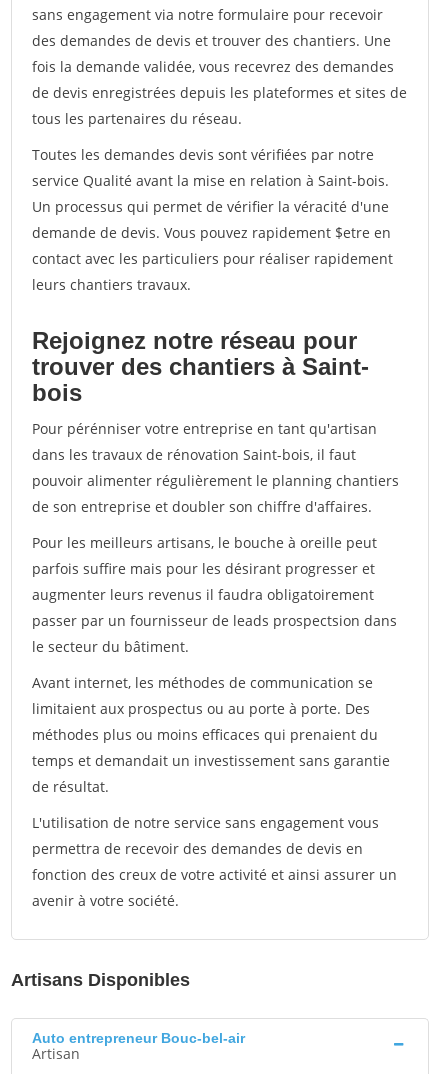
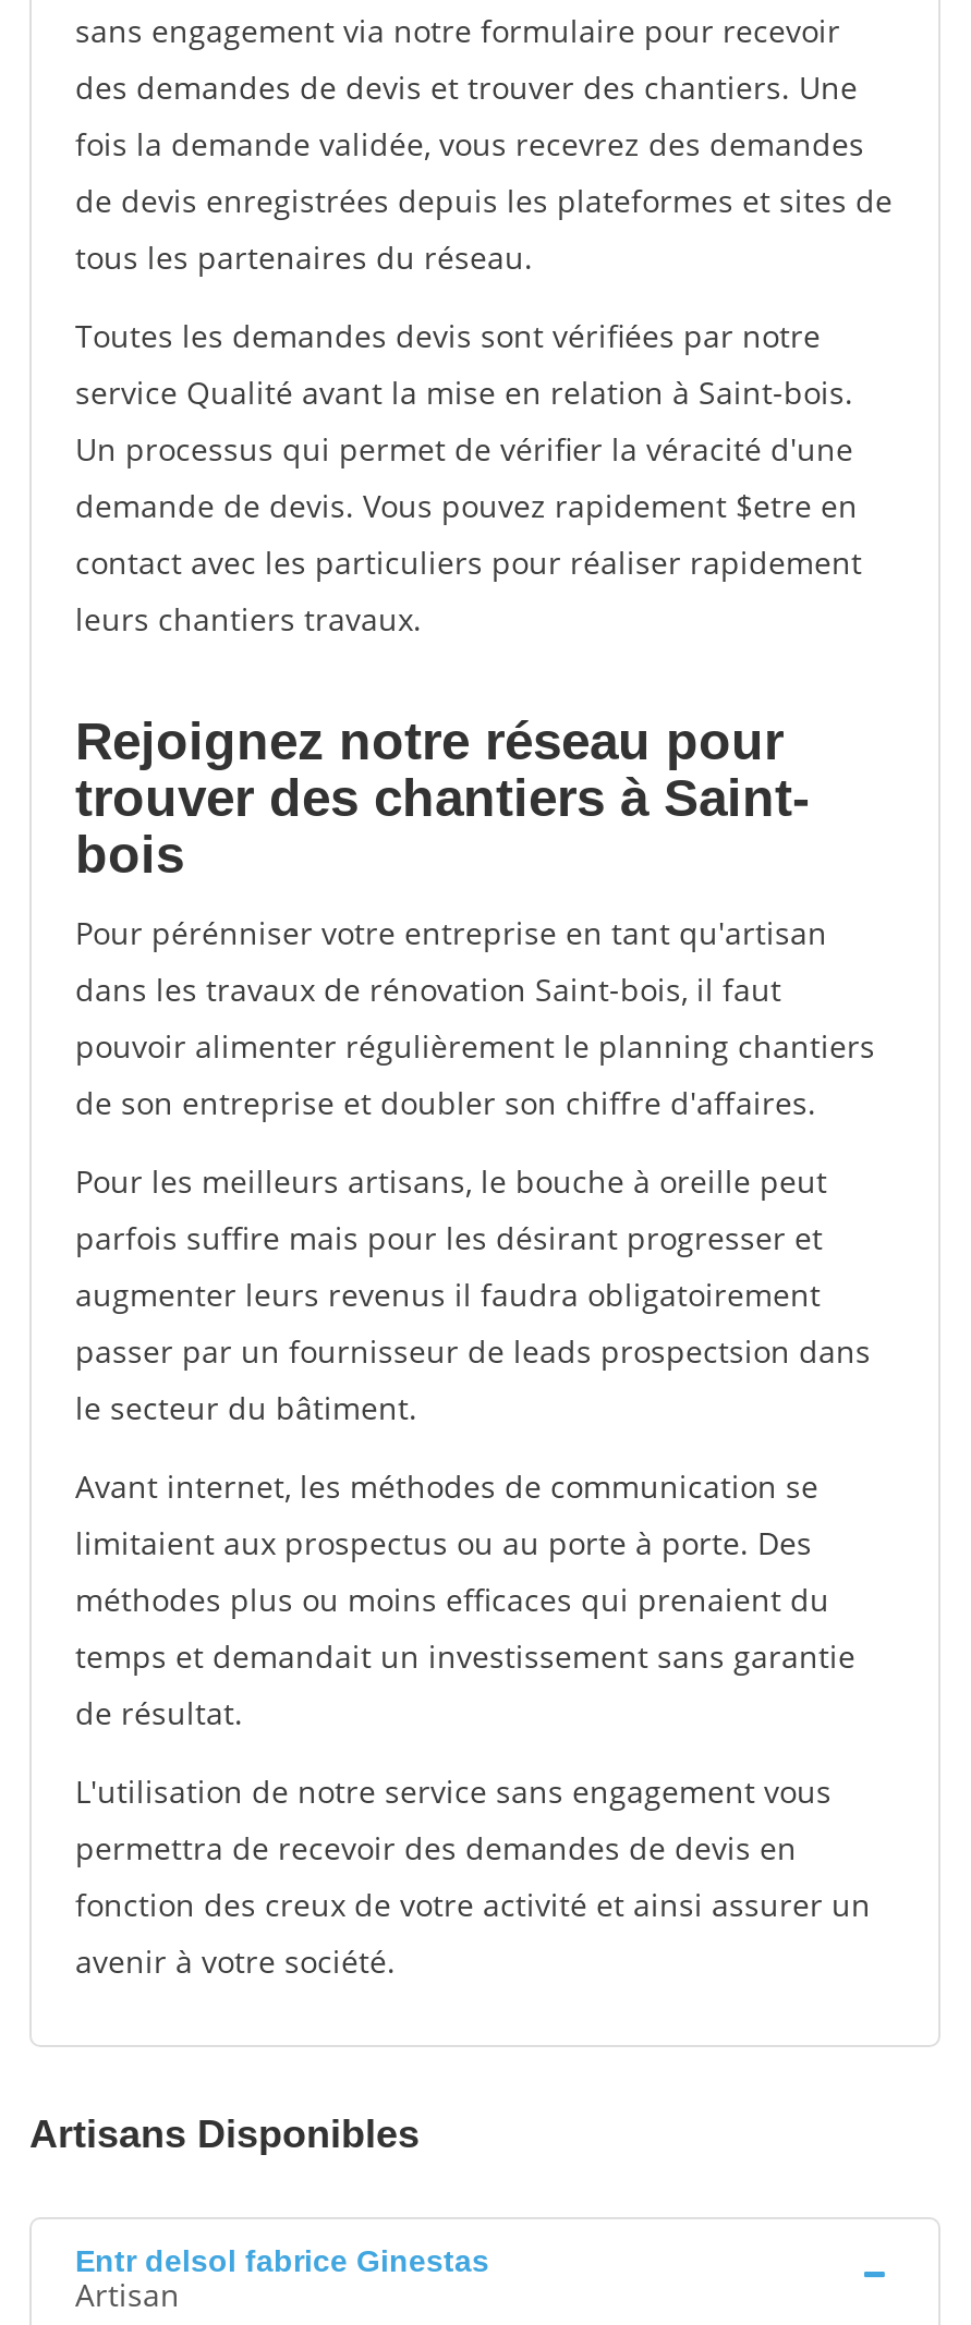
- Auto entrepreneur Bouc-bel-air
+ Entr delsol fabrice Ginestas
